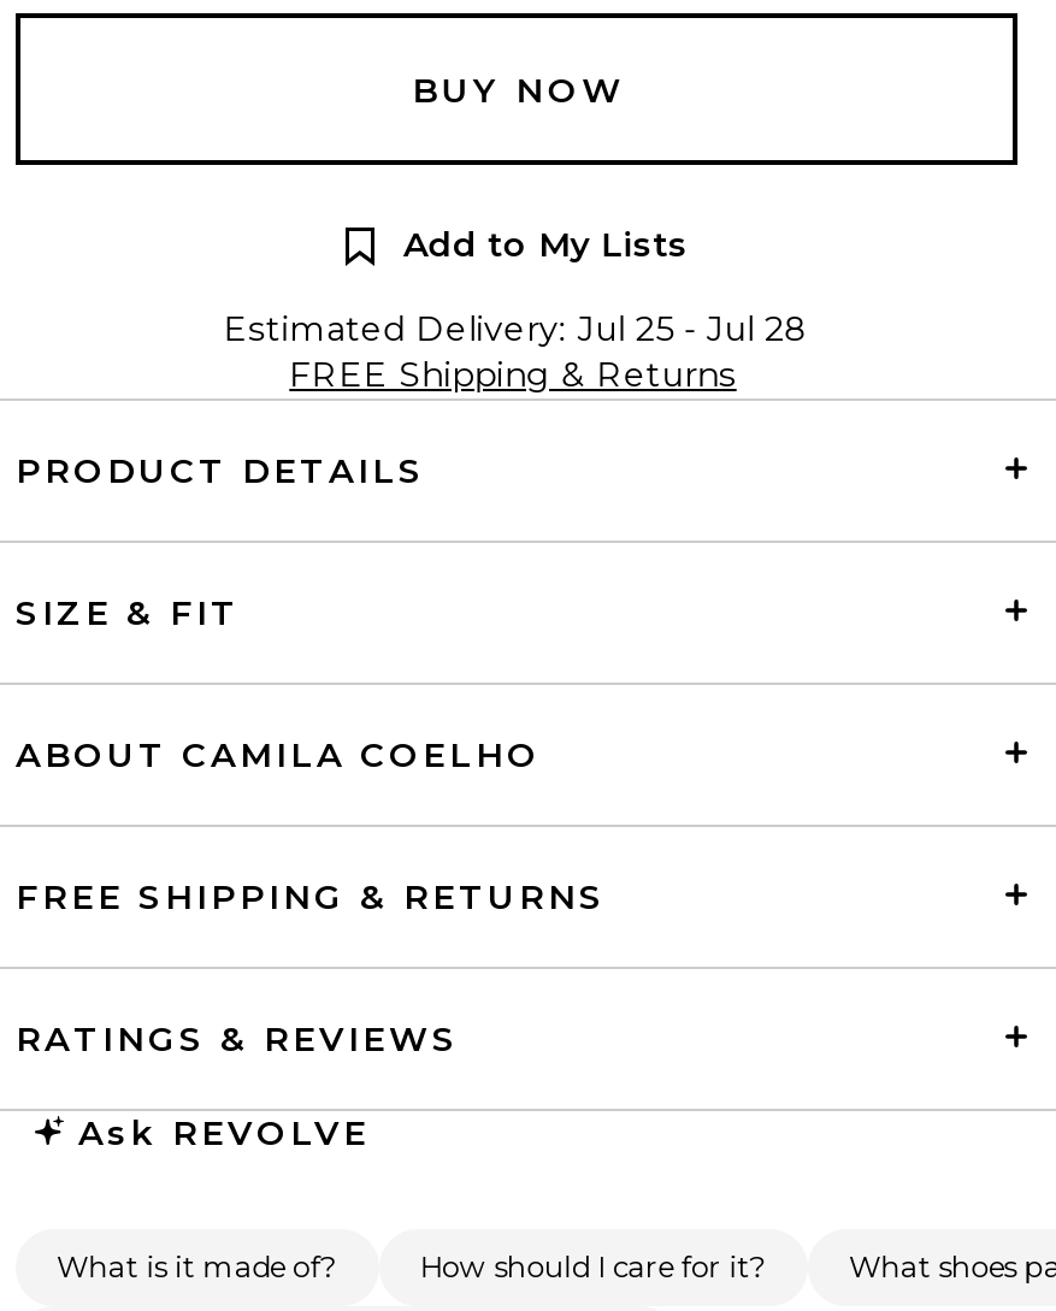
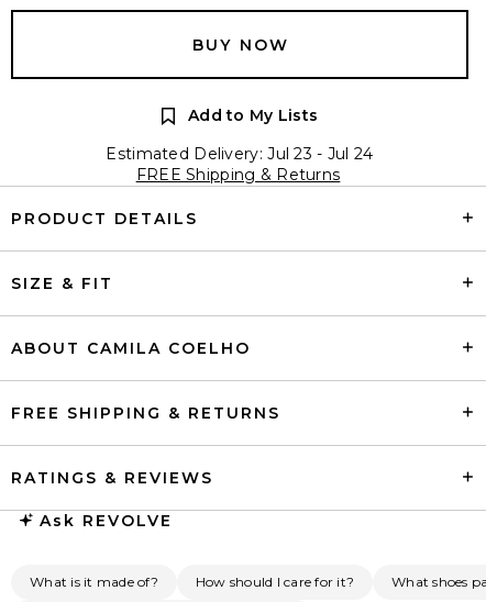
- Estimated Delivery: Jul 25 - Jul 28
+ Estimated Delivery: Jul 23 - Jul 24
